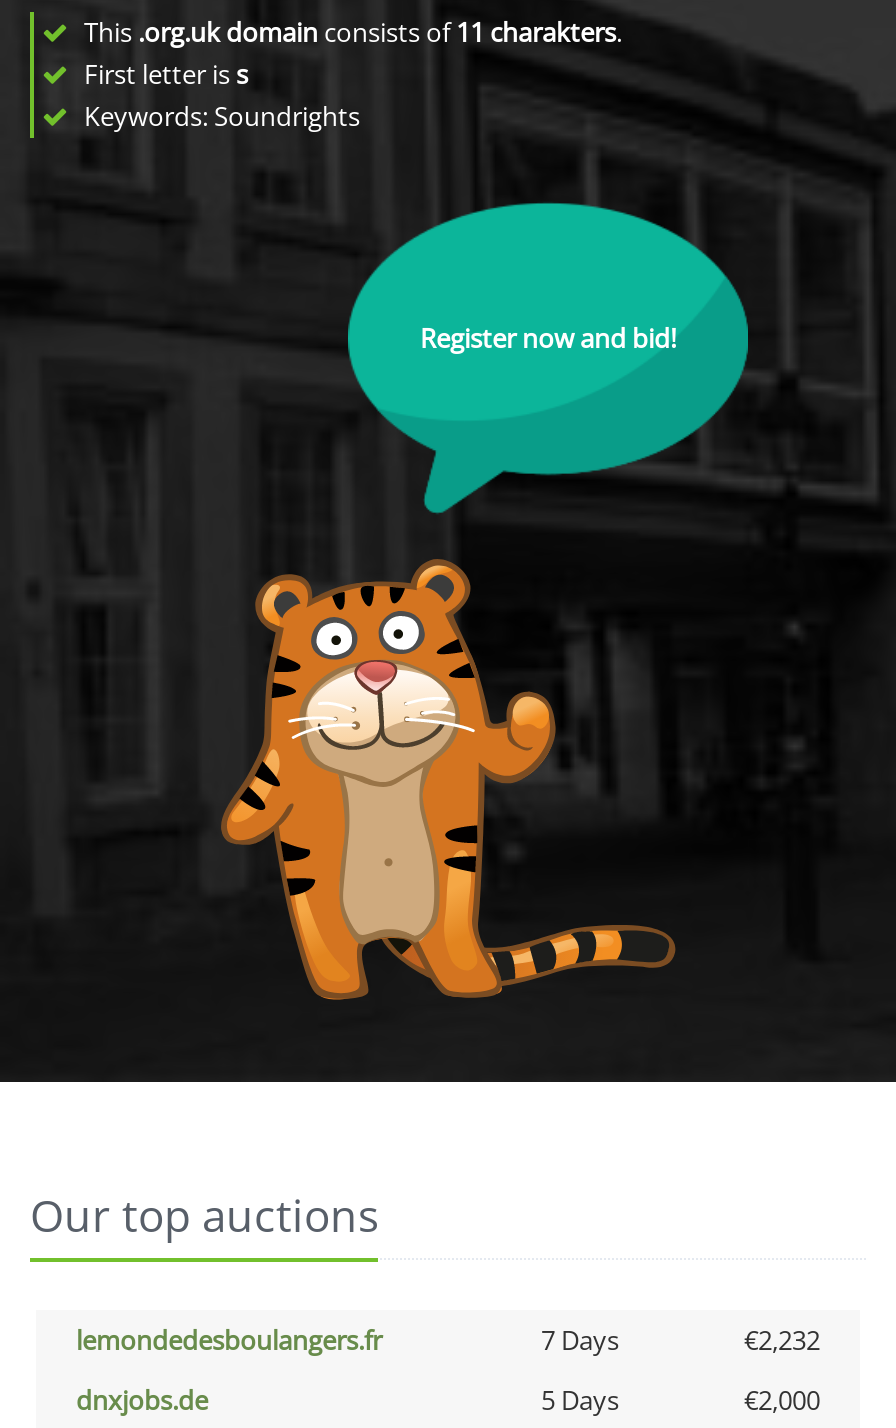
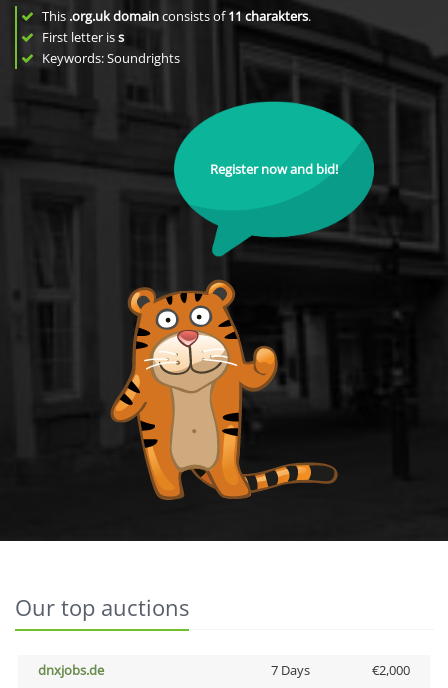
- lemondedesboulangers.fr
- 7 Days
- €2,232

- 5 Days
+ 7 Days
